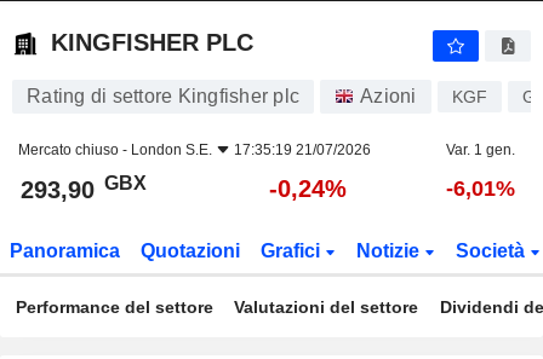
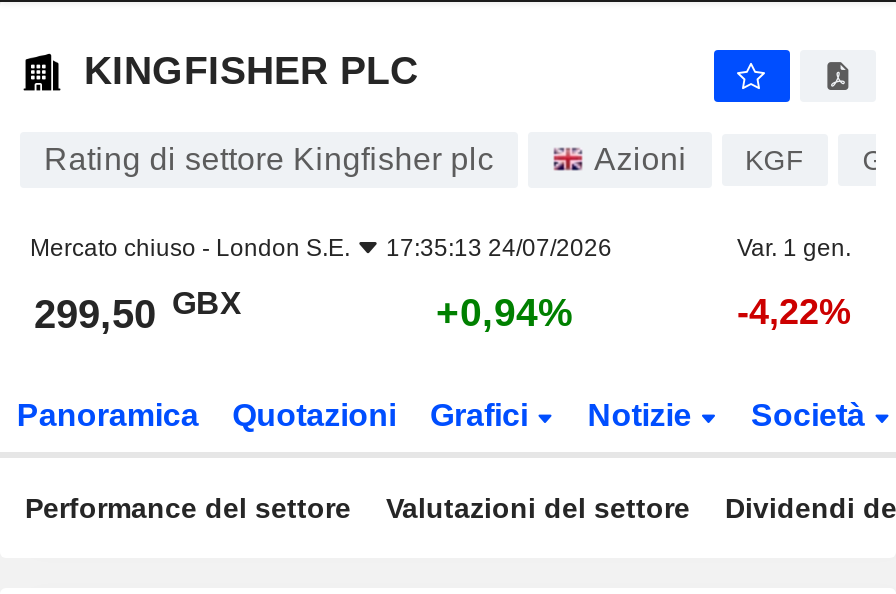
- Mercato chiuso - London S.E. 17:35:19 21/07/2026
+ Mercato chiuso - London S.E. 17:35:13 24/07/2026

- 293,90 GBX
+ 299,50 GBX

- -0,24%
+ +0,94%

- -6,01%
+ -4,22%
